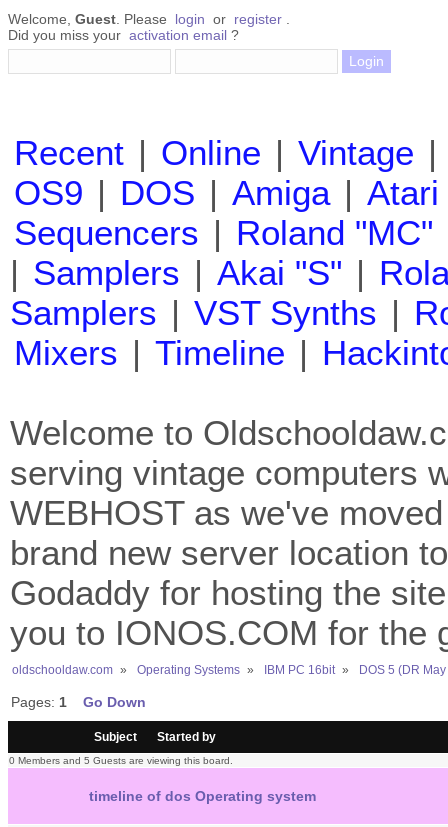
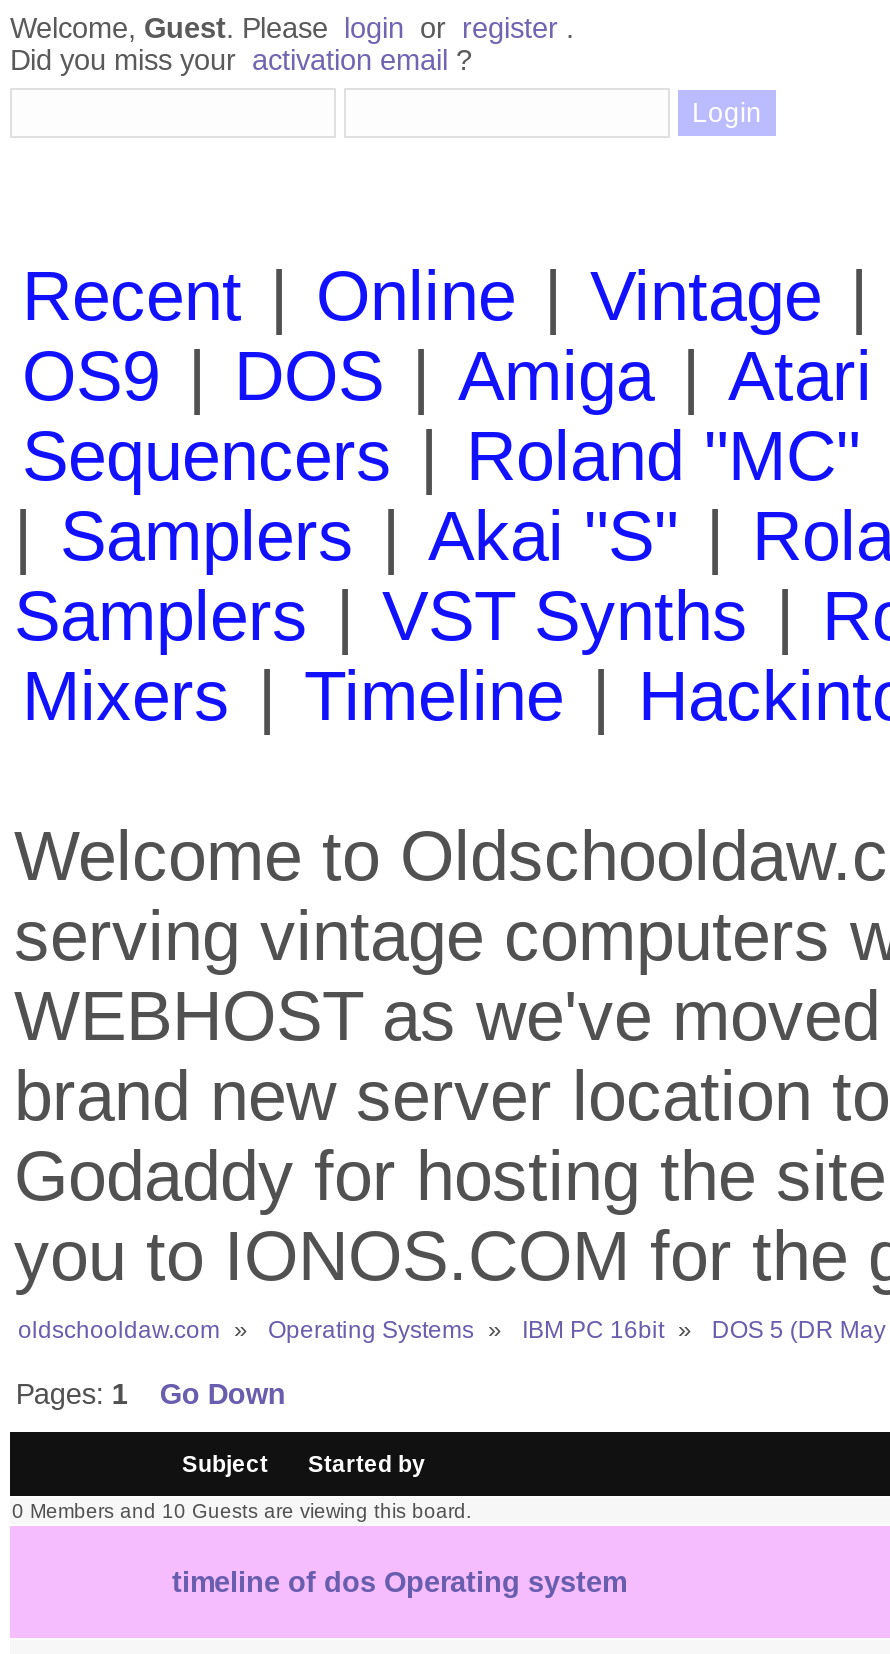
- 0 Members and 5 Guests are viewing this board.
+ 0 Members and 10 Guests are viewing this board.
